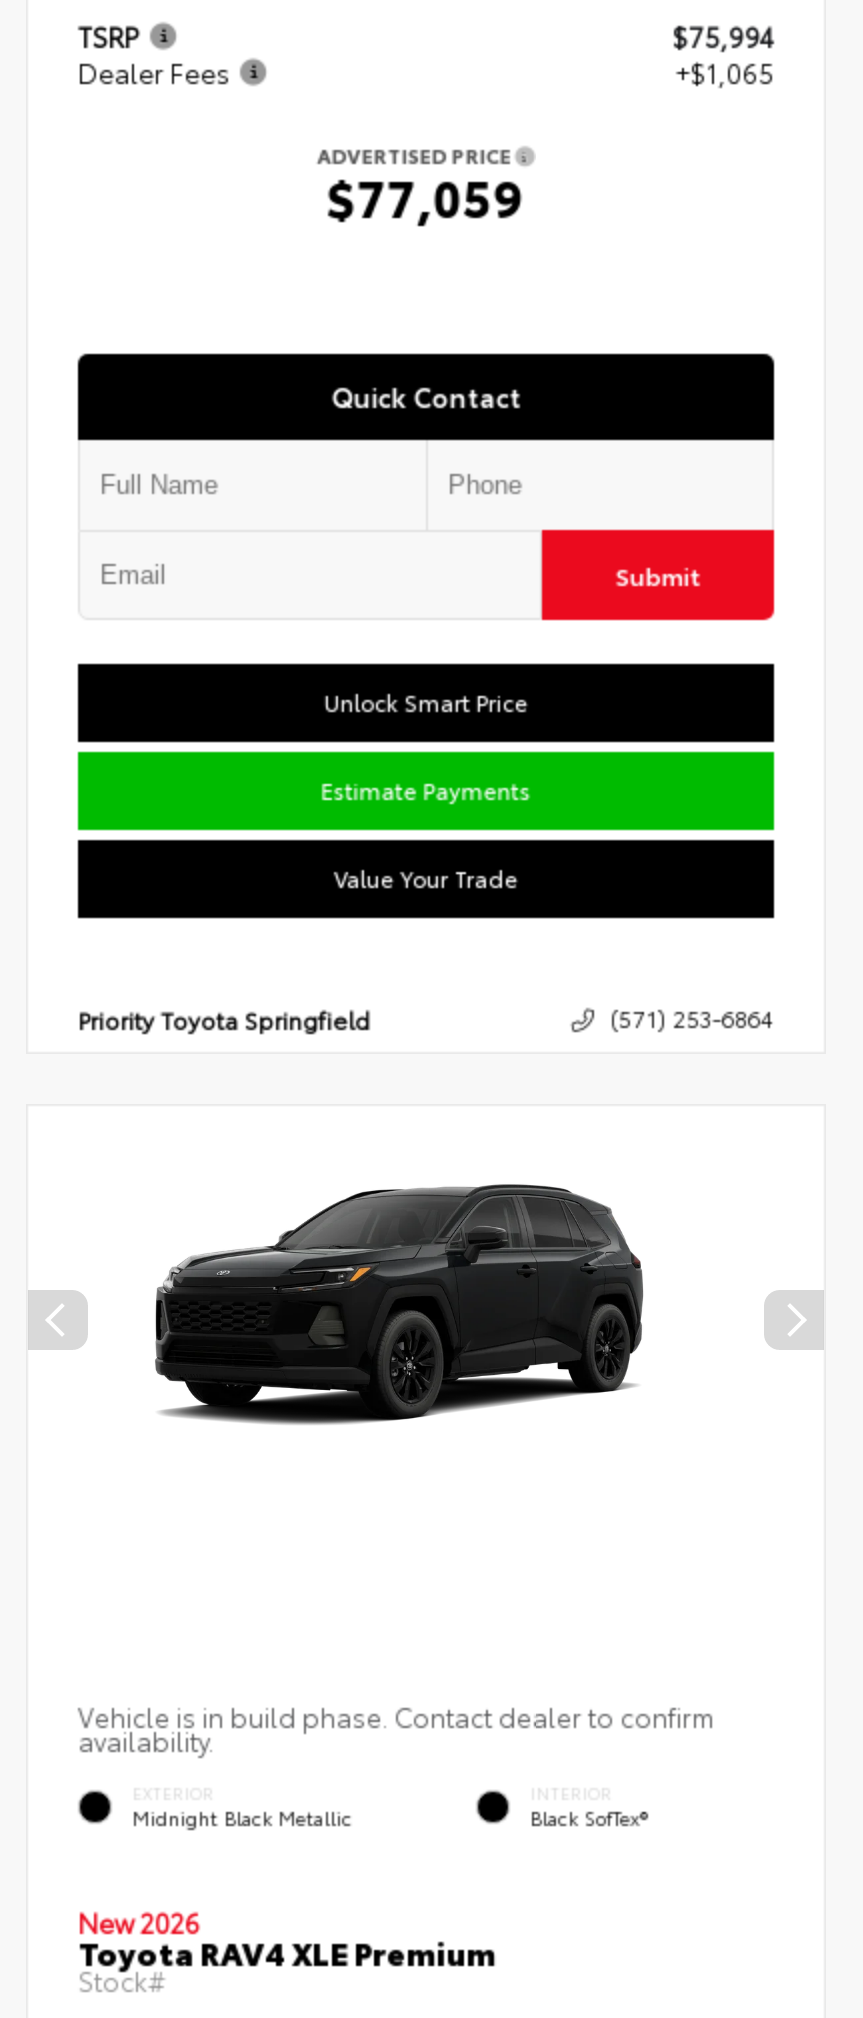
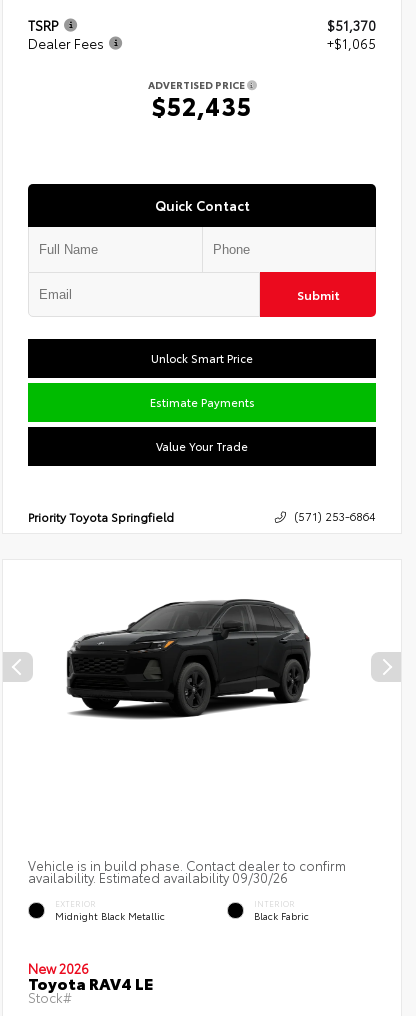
- $75,994
+ $51,370

- $77,059
+ $52,435

- availability.
+ availability. Estimated availability 09/30/26

- Black SofTex®
+ Black Fabric

- Toyota RAV4 XLE Premium
+ Toyota RAV4 LE
